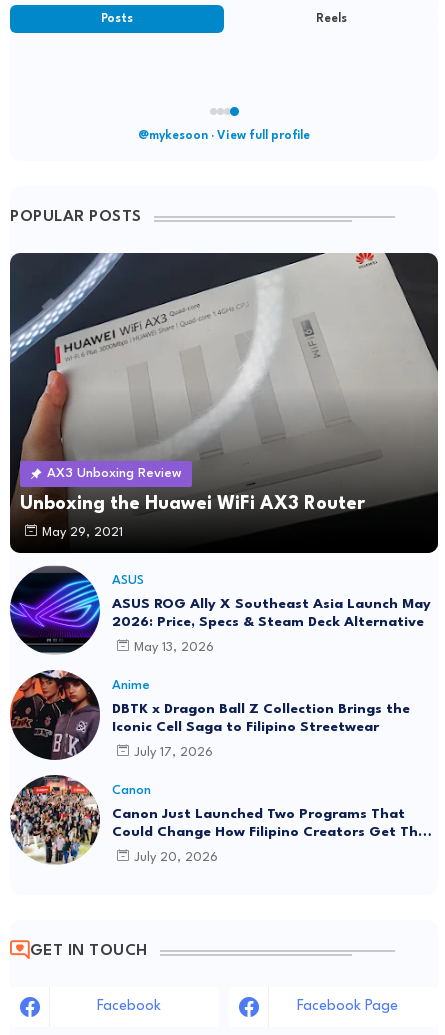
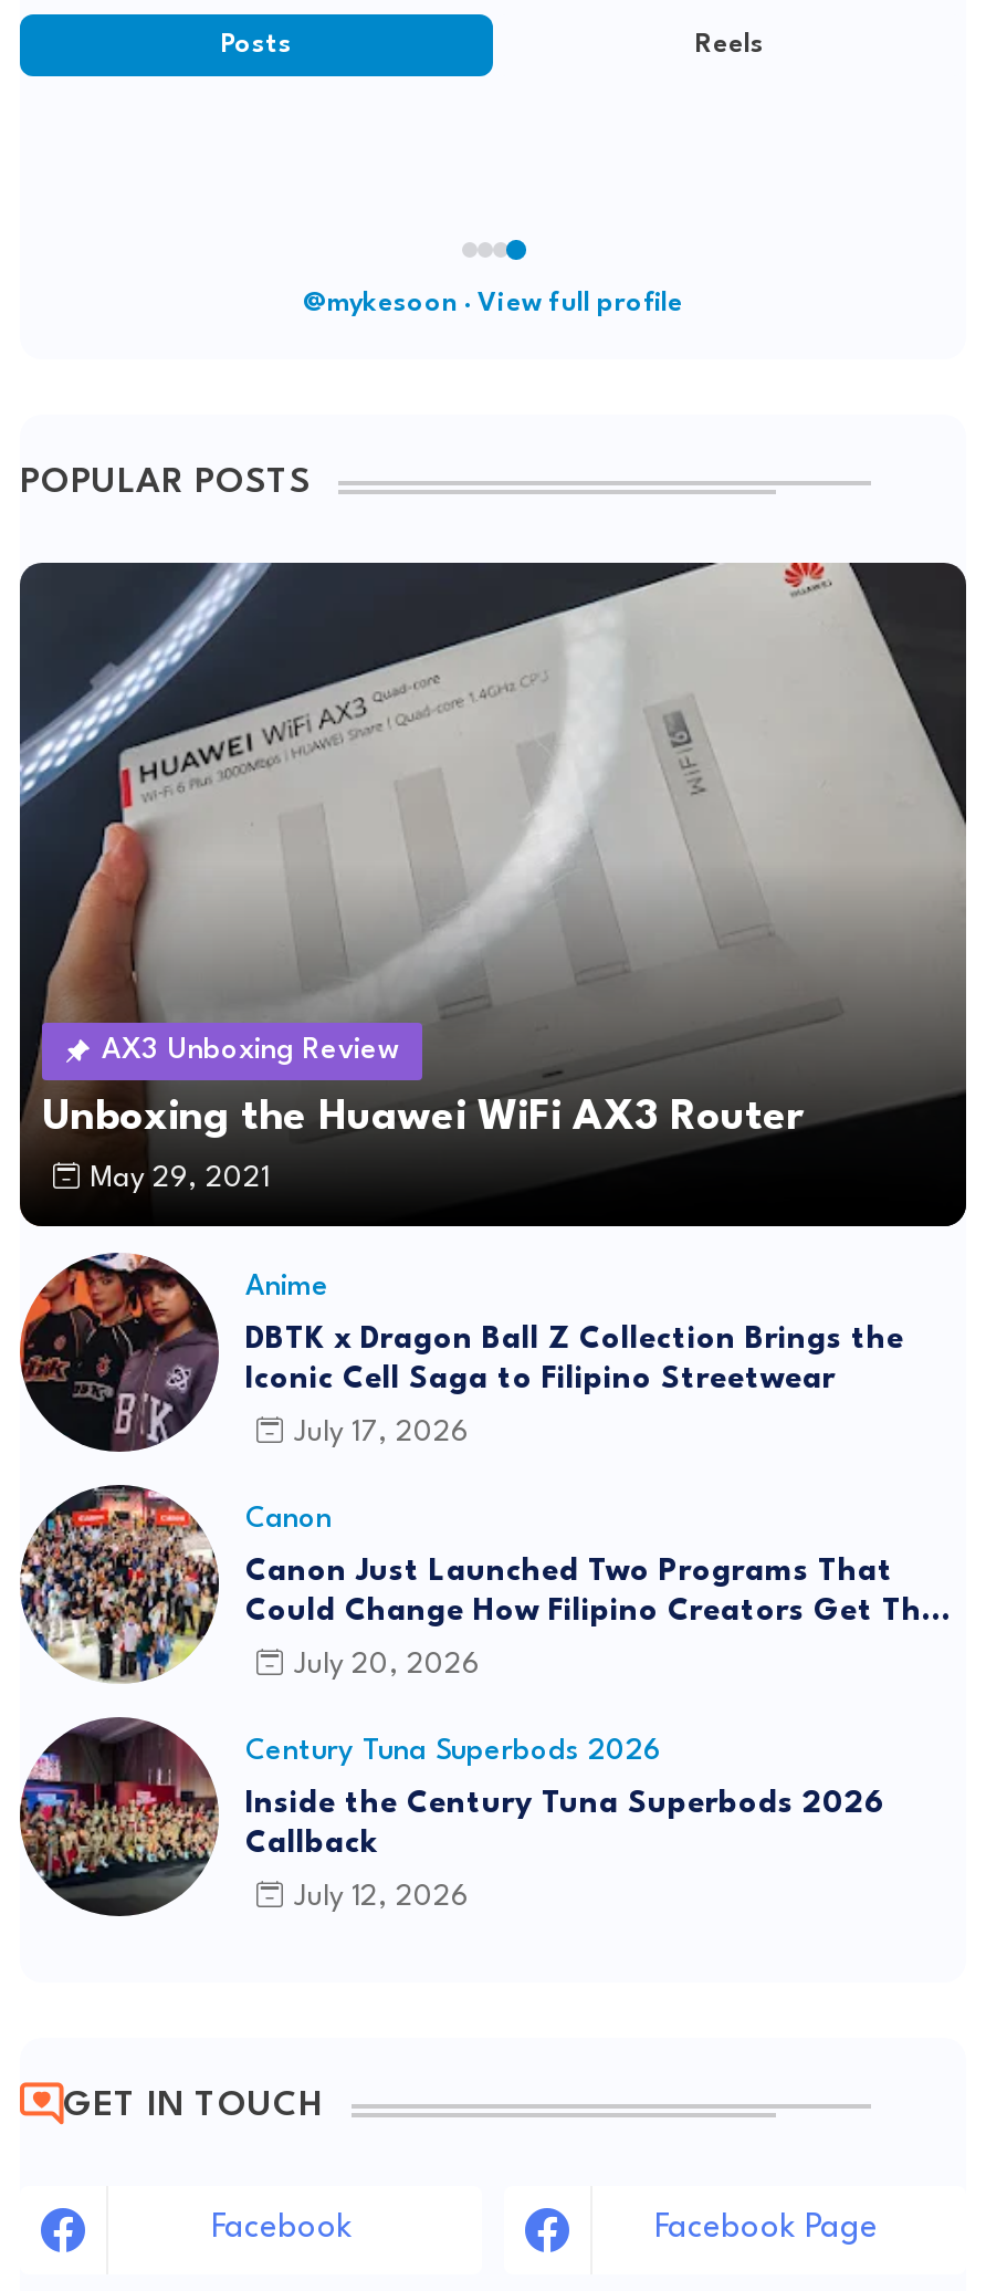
- [image]
- ASUS
- ASUS ROG Ally X Southeast Asia Launch May
- 2026: Price, Specs & Steam Deck Alternative
- May 13, 2026

moved up: [image] | Anime | DBTK x Dragon Ball Z Collection Brings the | Iconic Cell Saga to Filipino Streetwear | July 17, 2026 | Canon | Canon Just Launched Two Programs That | July 20, 2026

+ [image]
+ Century Tuna Superbods 2026
+ Inside the Century Tuna Superbods 2026
+ Callback
+ July 12, 2026
